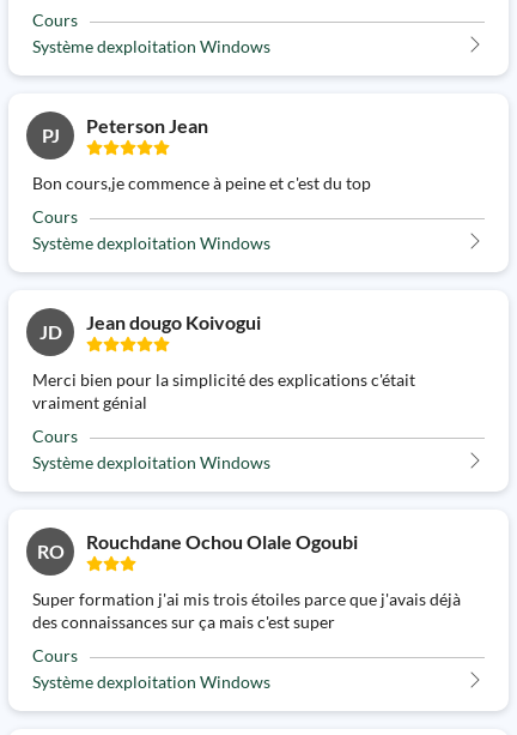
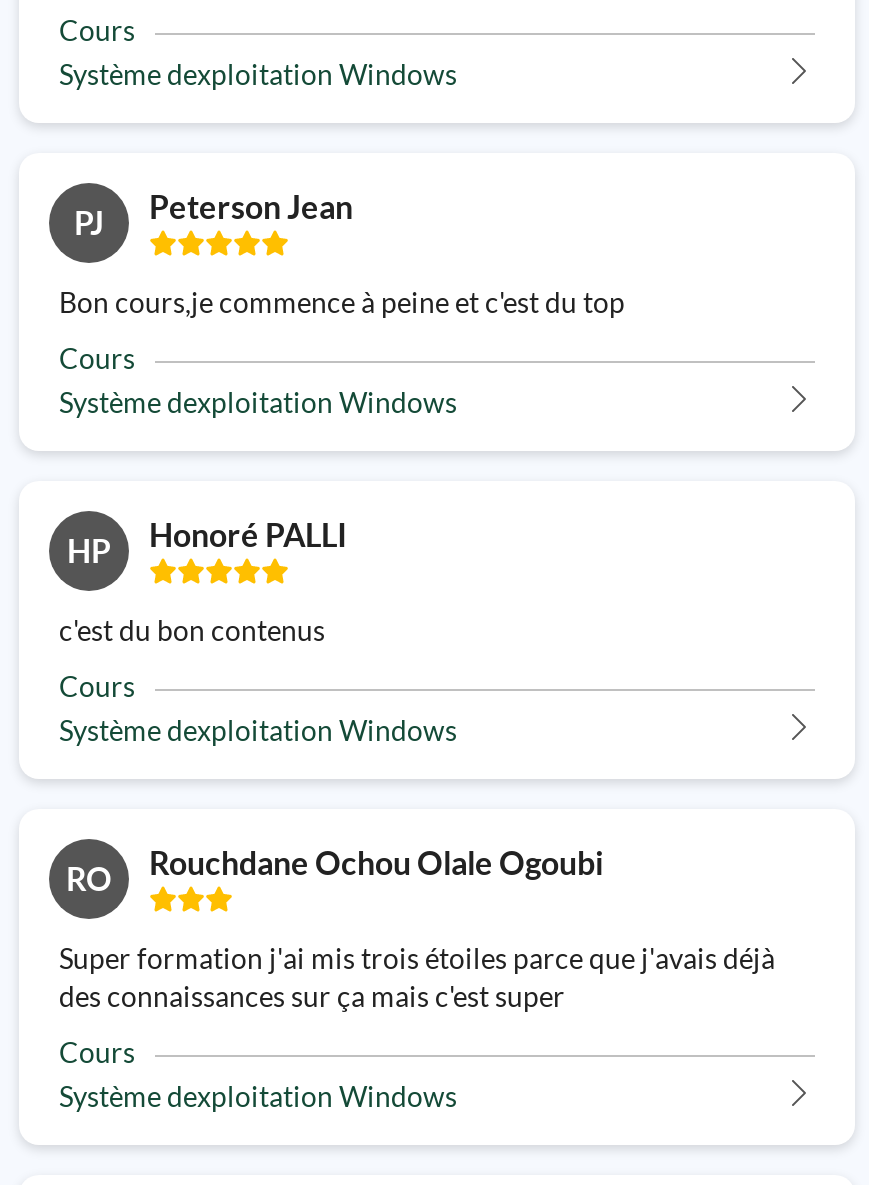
- JD
- Jean dougo Koivogui
+ HP
+ Honoré PALLI

- Merci bien pour la simplicité des explications c'était
- vraiment génial
+ c'est du bon contenus
